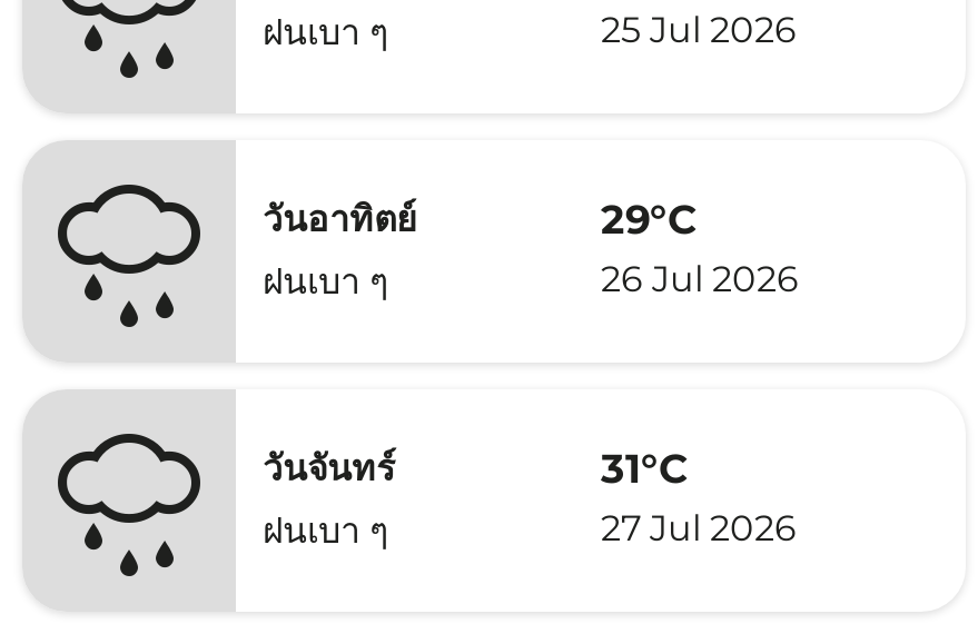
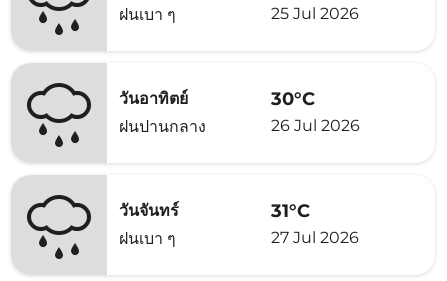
- 29°C
+ 30°C

- ฝนเบา ๆ
+ ฝนปานกลาง
